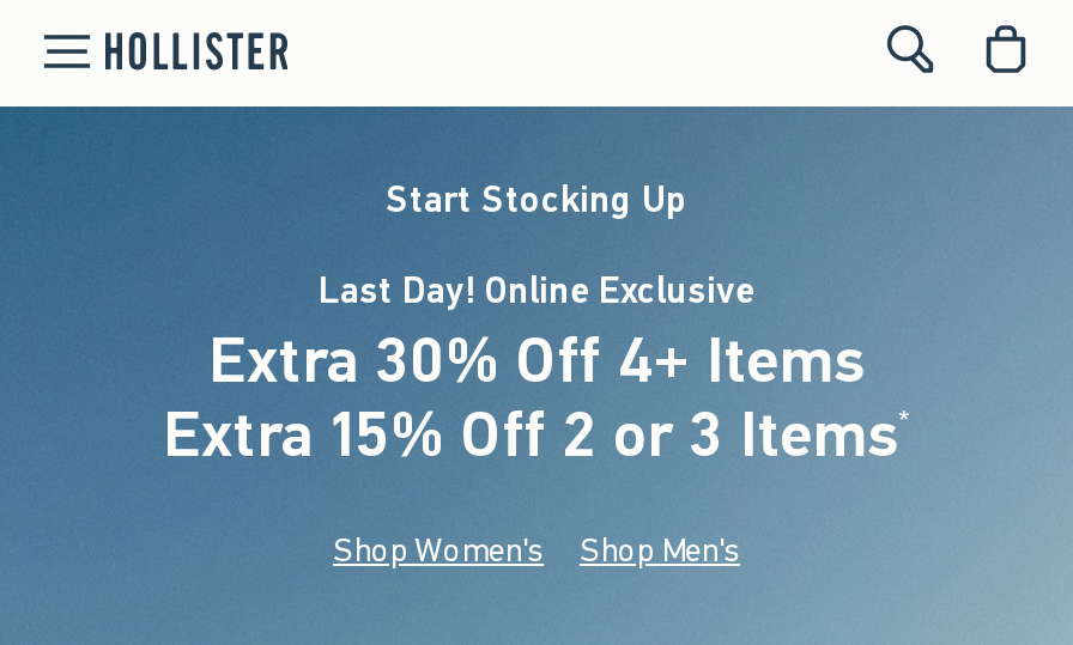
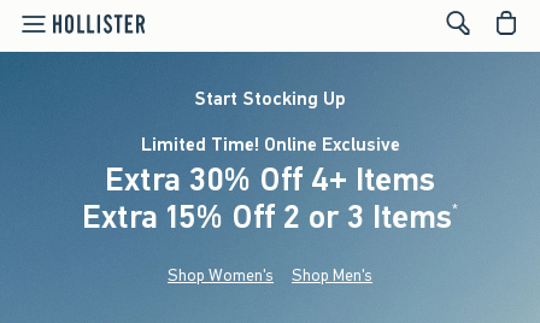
- Last Day! Online Exclusive
+ Limited Time! Online Exclusive
